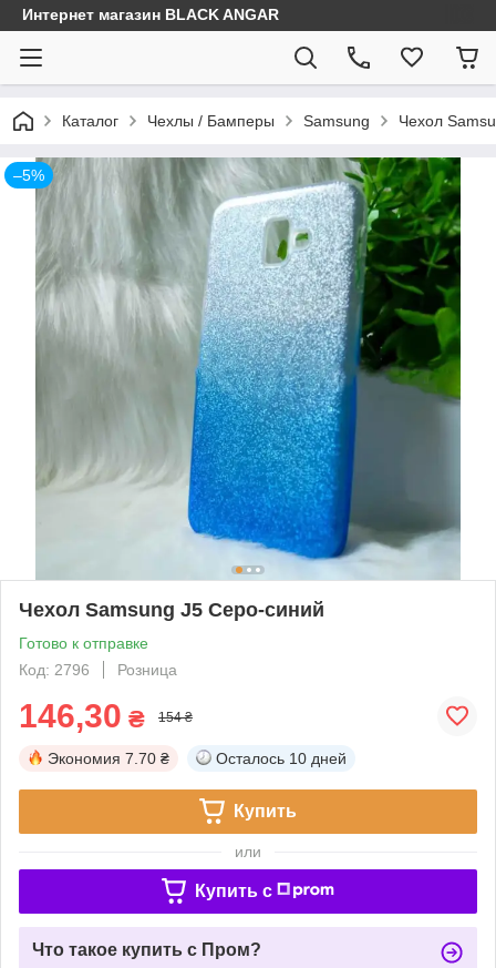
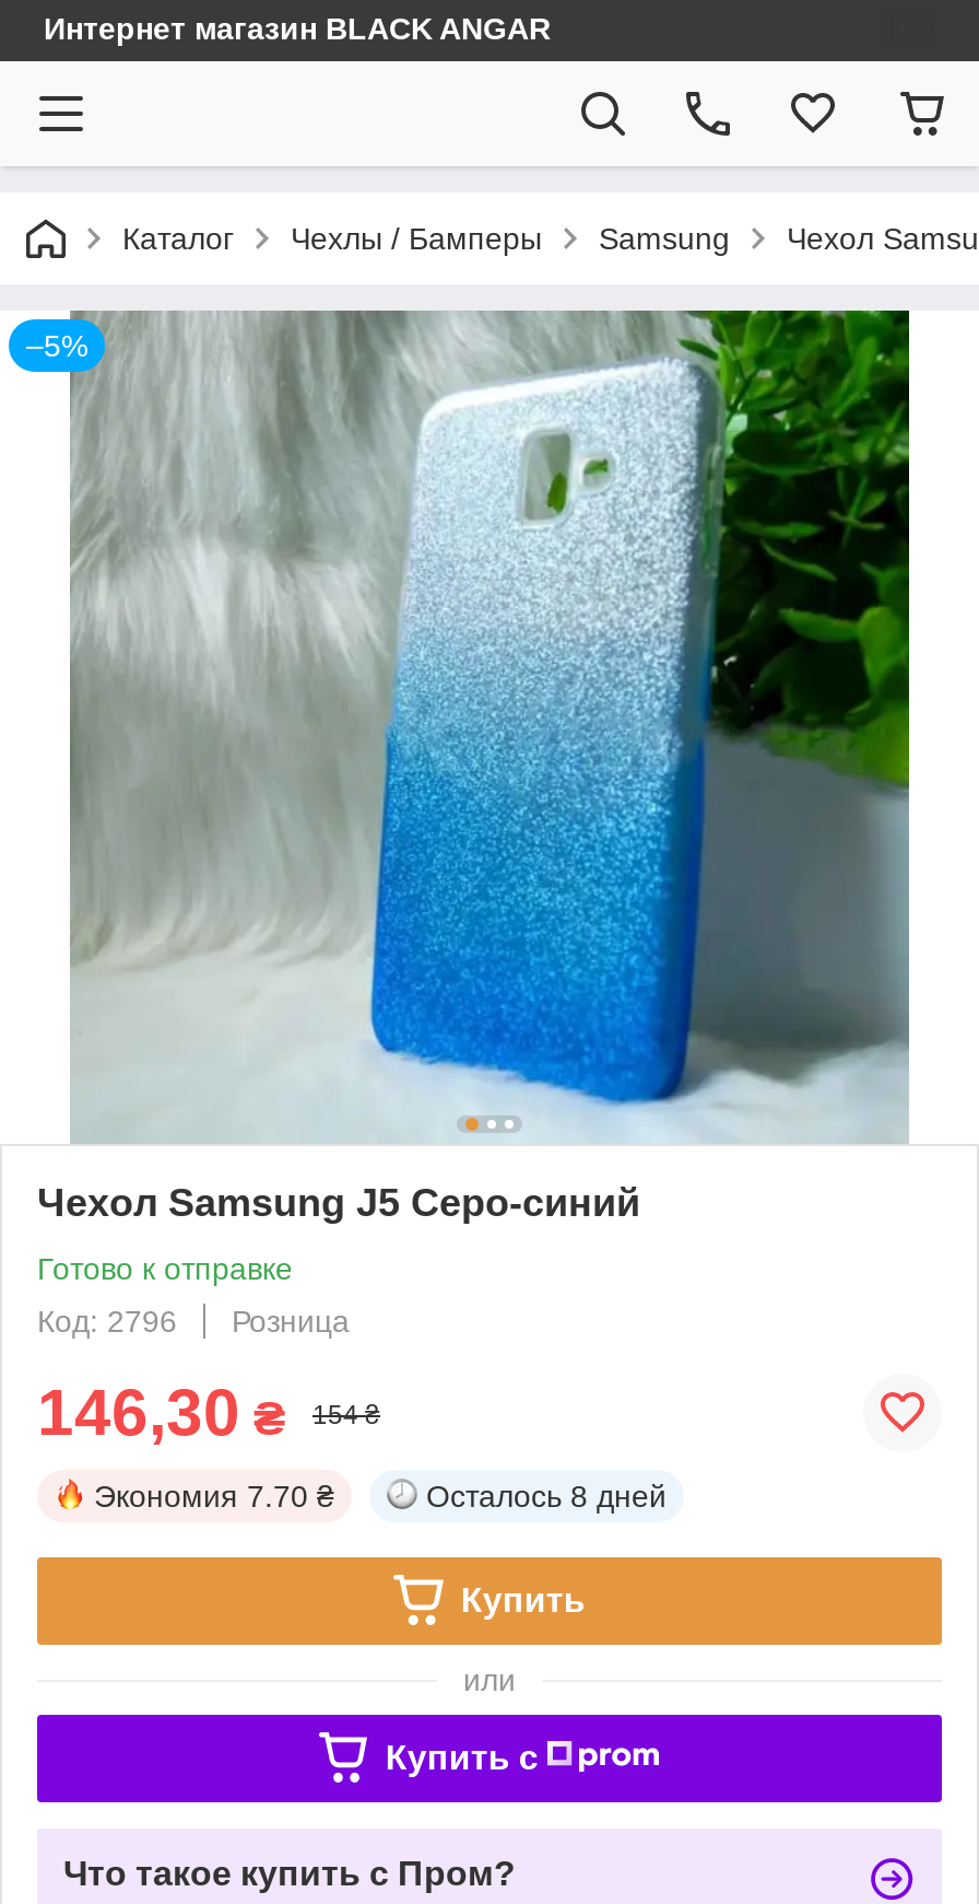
- Осталось 10 дней
+ Осталось 8 дней
